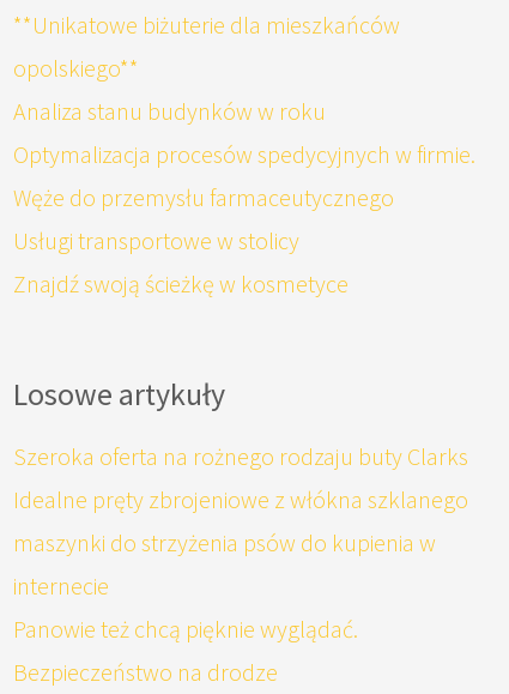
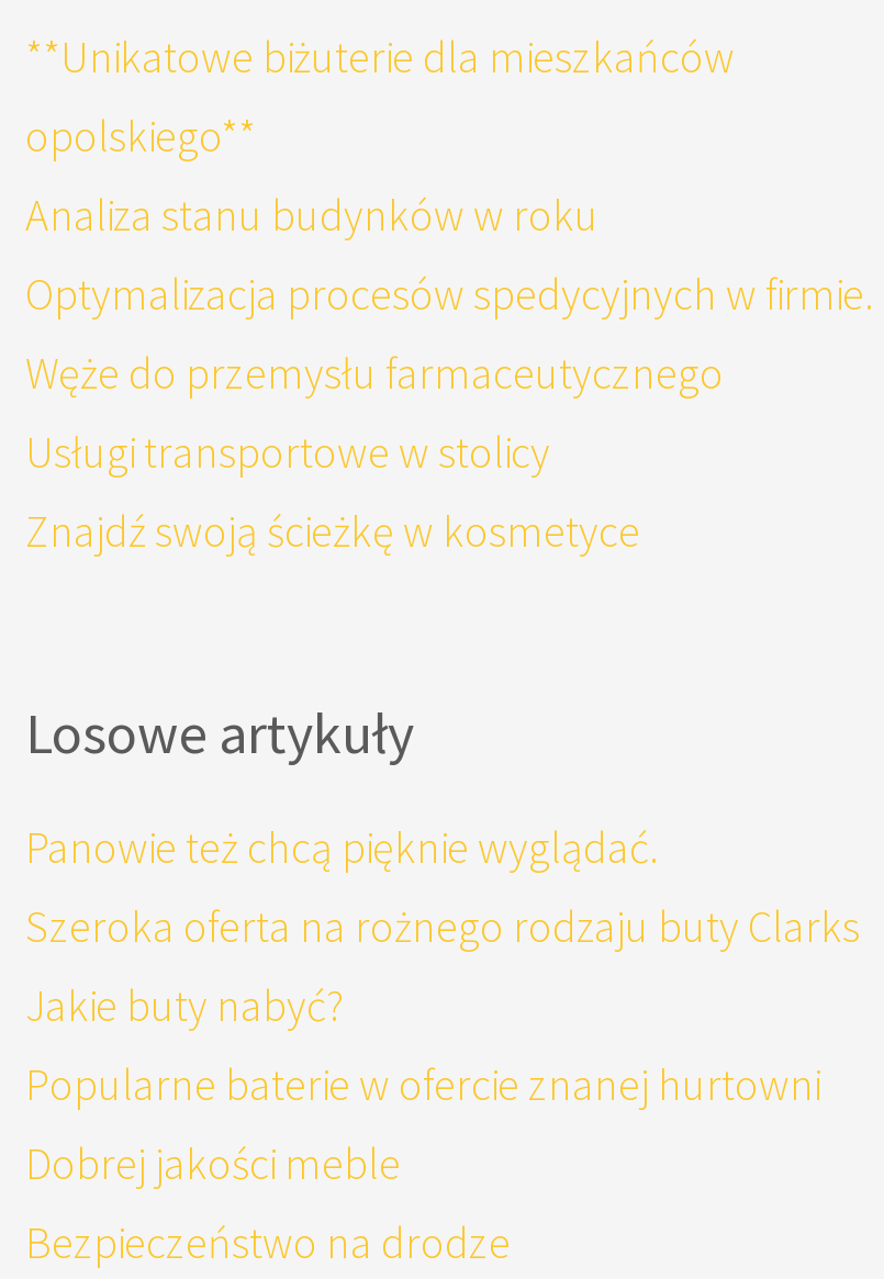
moved down: Szeroka oferta na rożnego rodzaju buty Clarks

- Idealne pręty zbrojeniowe z włókna szklanego
- maszynki do strzyżenia psów do kupienia w
- internecie
+ Jakie buty nabyć?
+ Popularne baterie w ofercie znanej hurtowni
+ Dobrej jakości meble

moved up: Panowie też chcą pięknie wyglądać.
